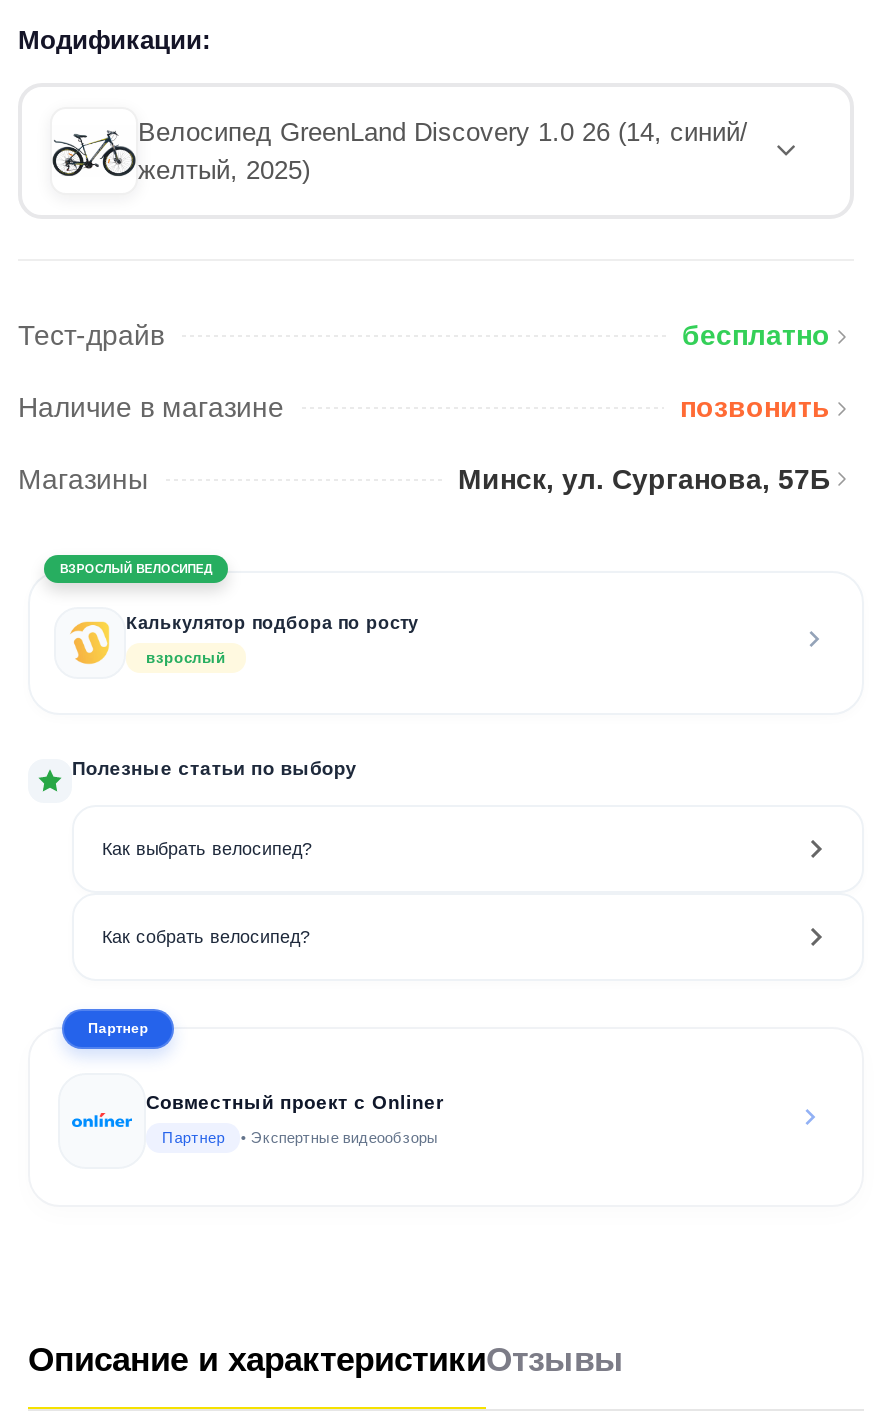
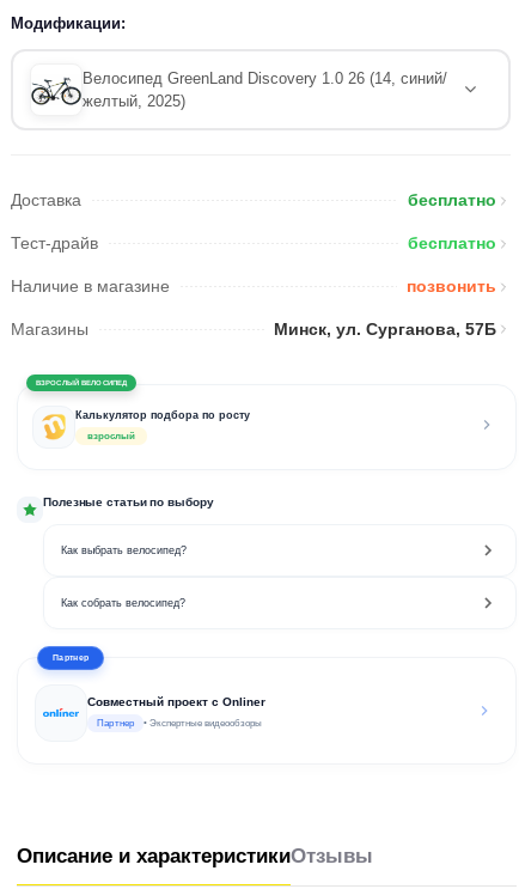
+ Доставка
+ бесплатно
